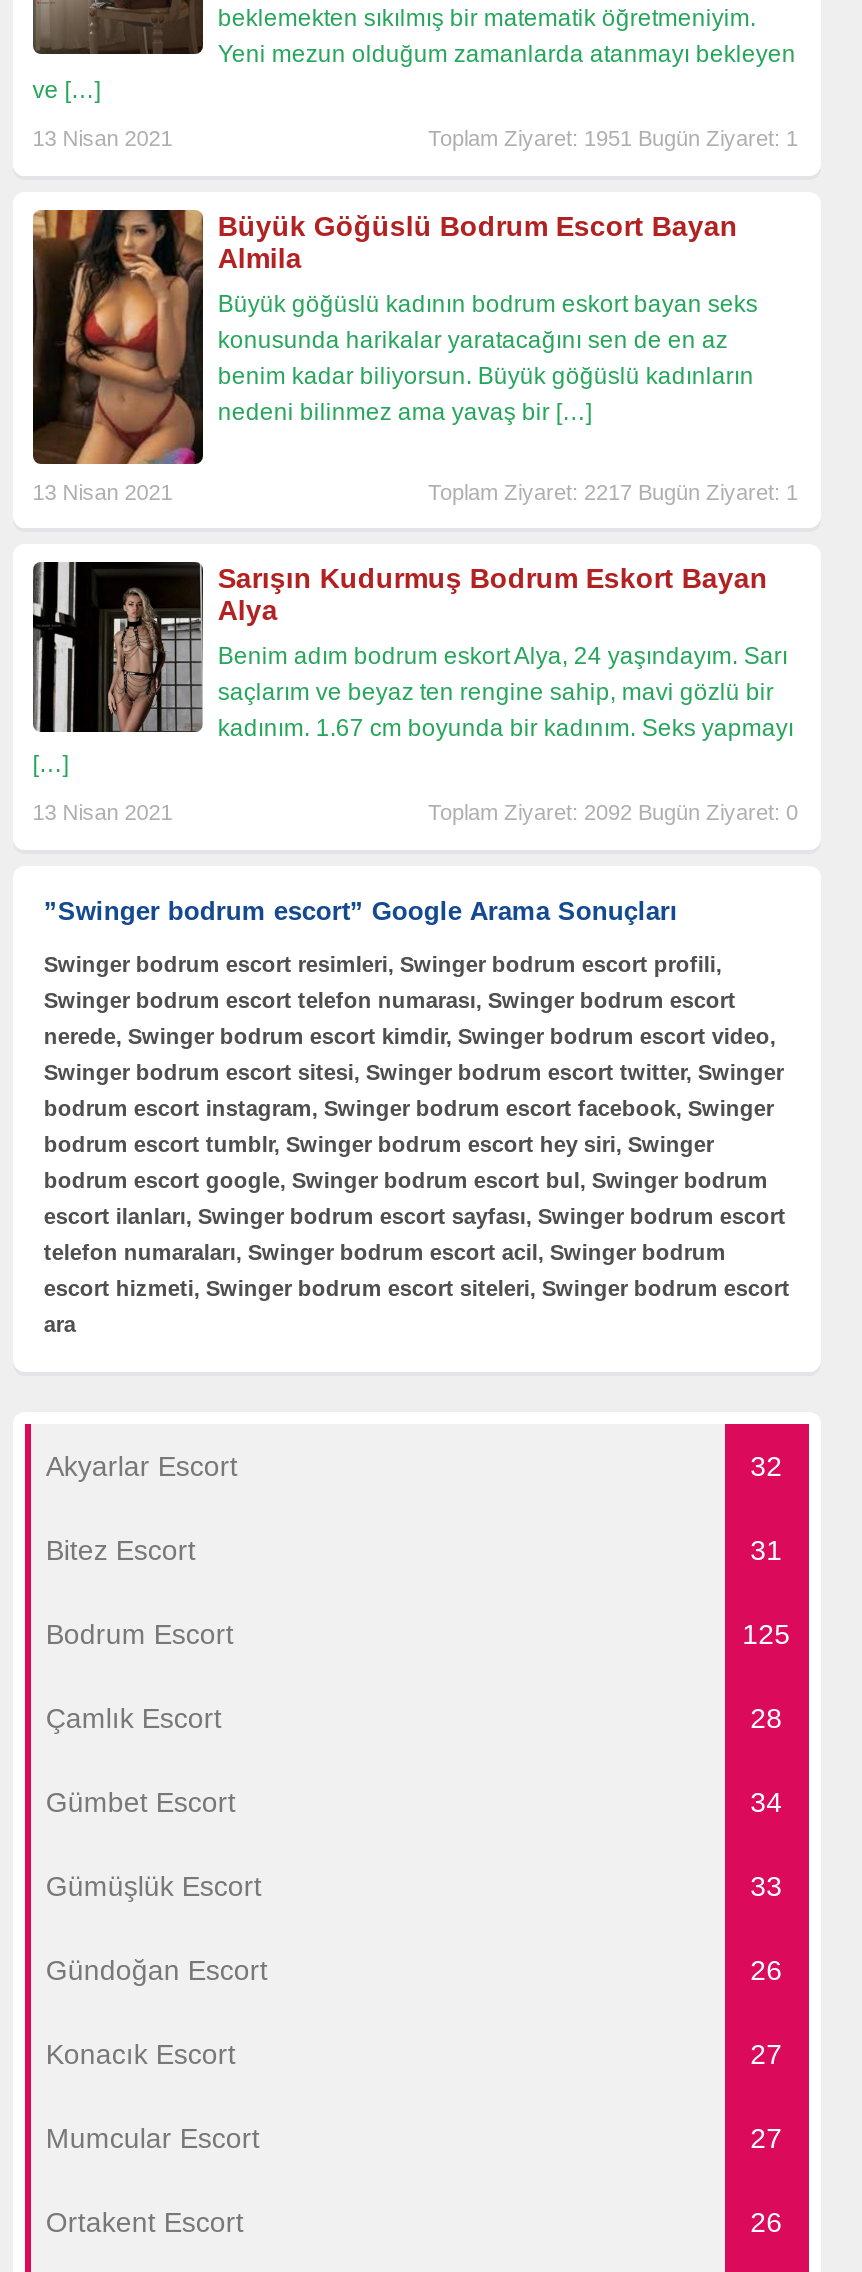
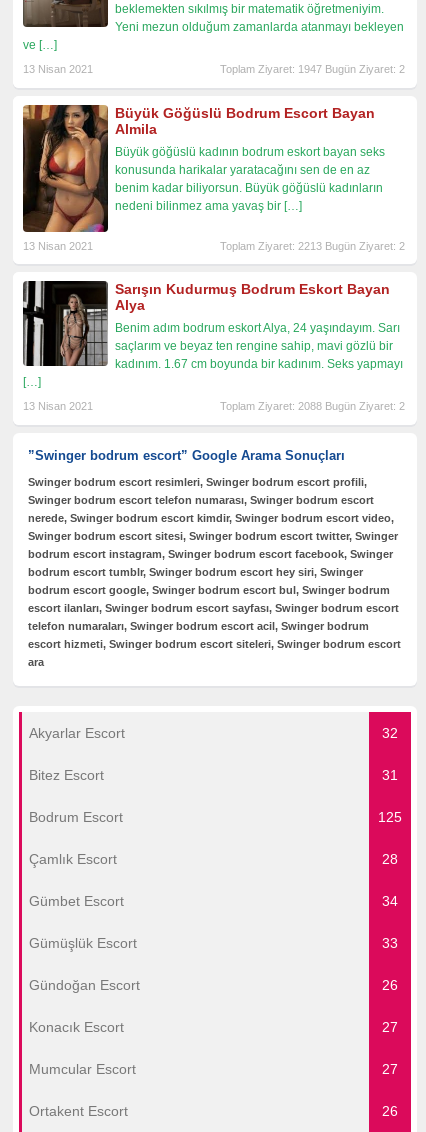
- Toplam Ziyaret: 1951 Bugün Ziyaret: 1
+ Toplam Ziyaret: 1947 Bugün Ziyaret: 2

- Toplam Ziyaret: 2217 Bugün Ziyaret: 1
+ Toplam Ziyaret: 2213 Bugün Ziyaret: 2

- Toplam Ziyaret: 2092 Bugün Ziyaret: 0
+ Toplam Ziyaret: 2088 Bugün Ziyaret: 2
